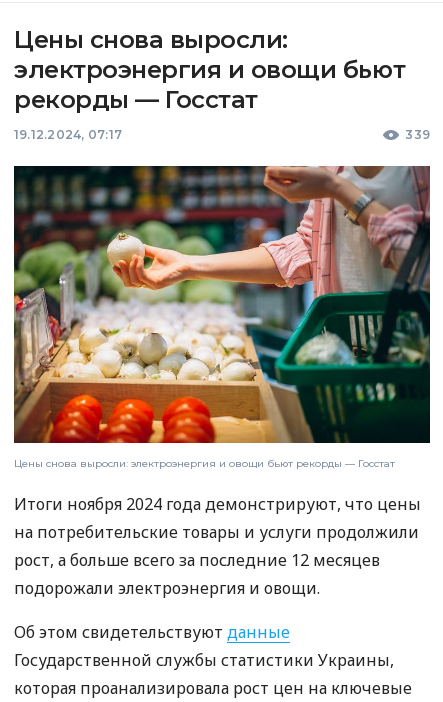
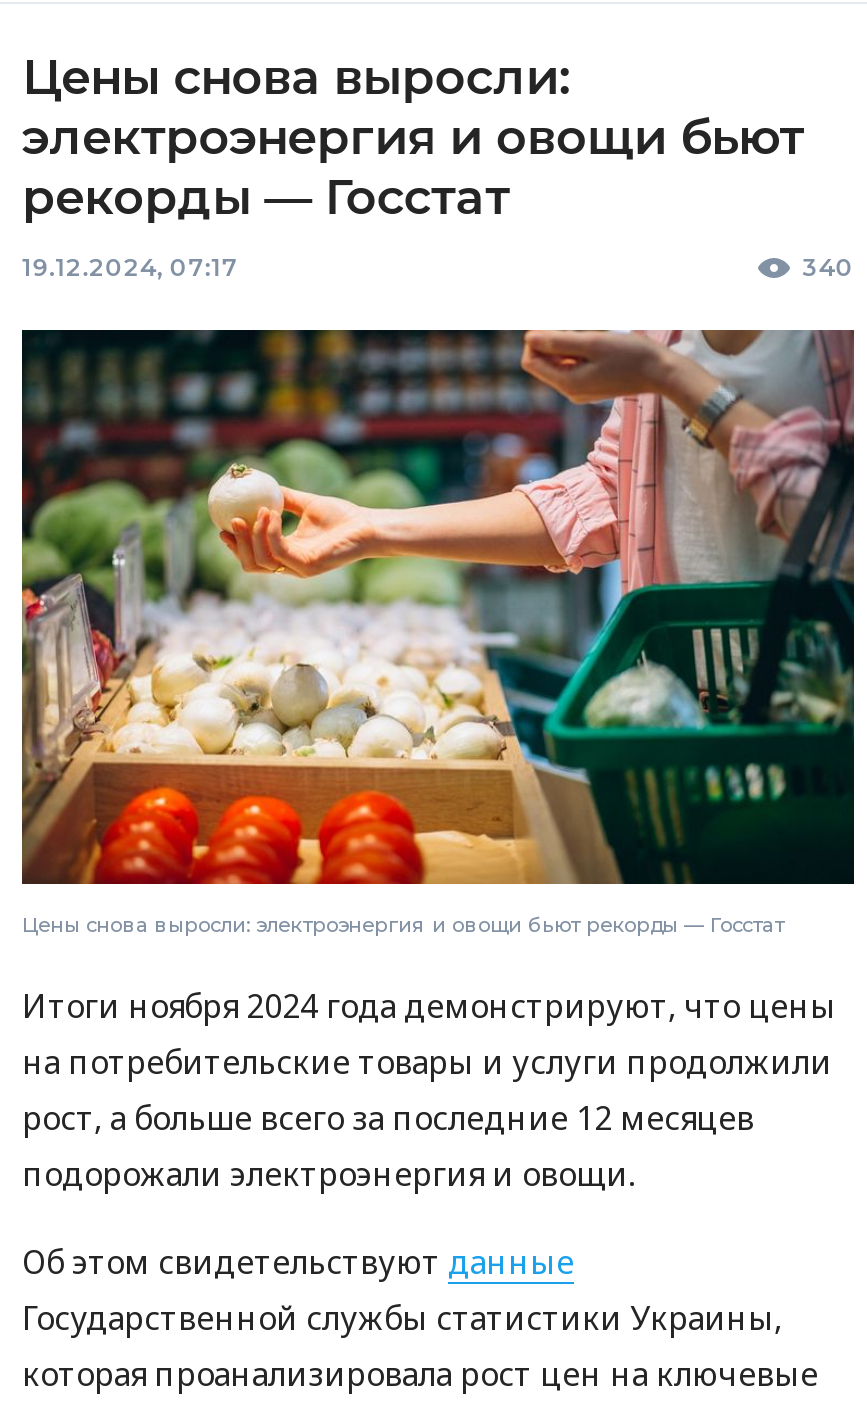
- 339
+ 340
